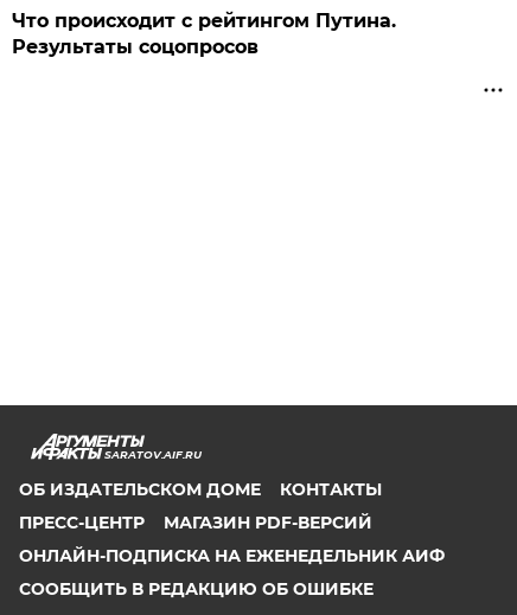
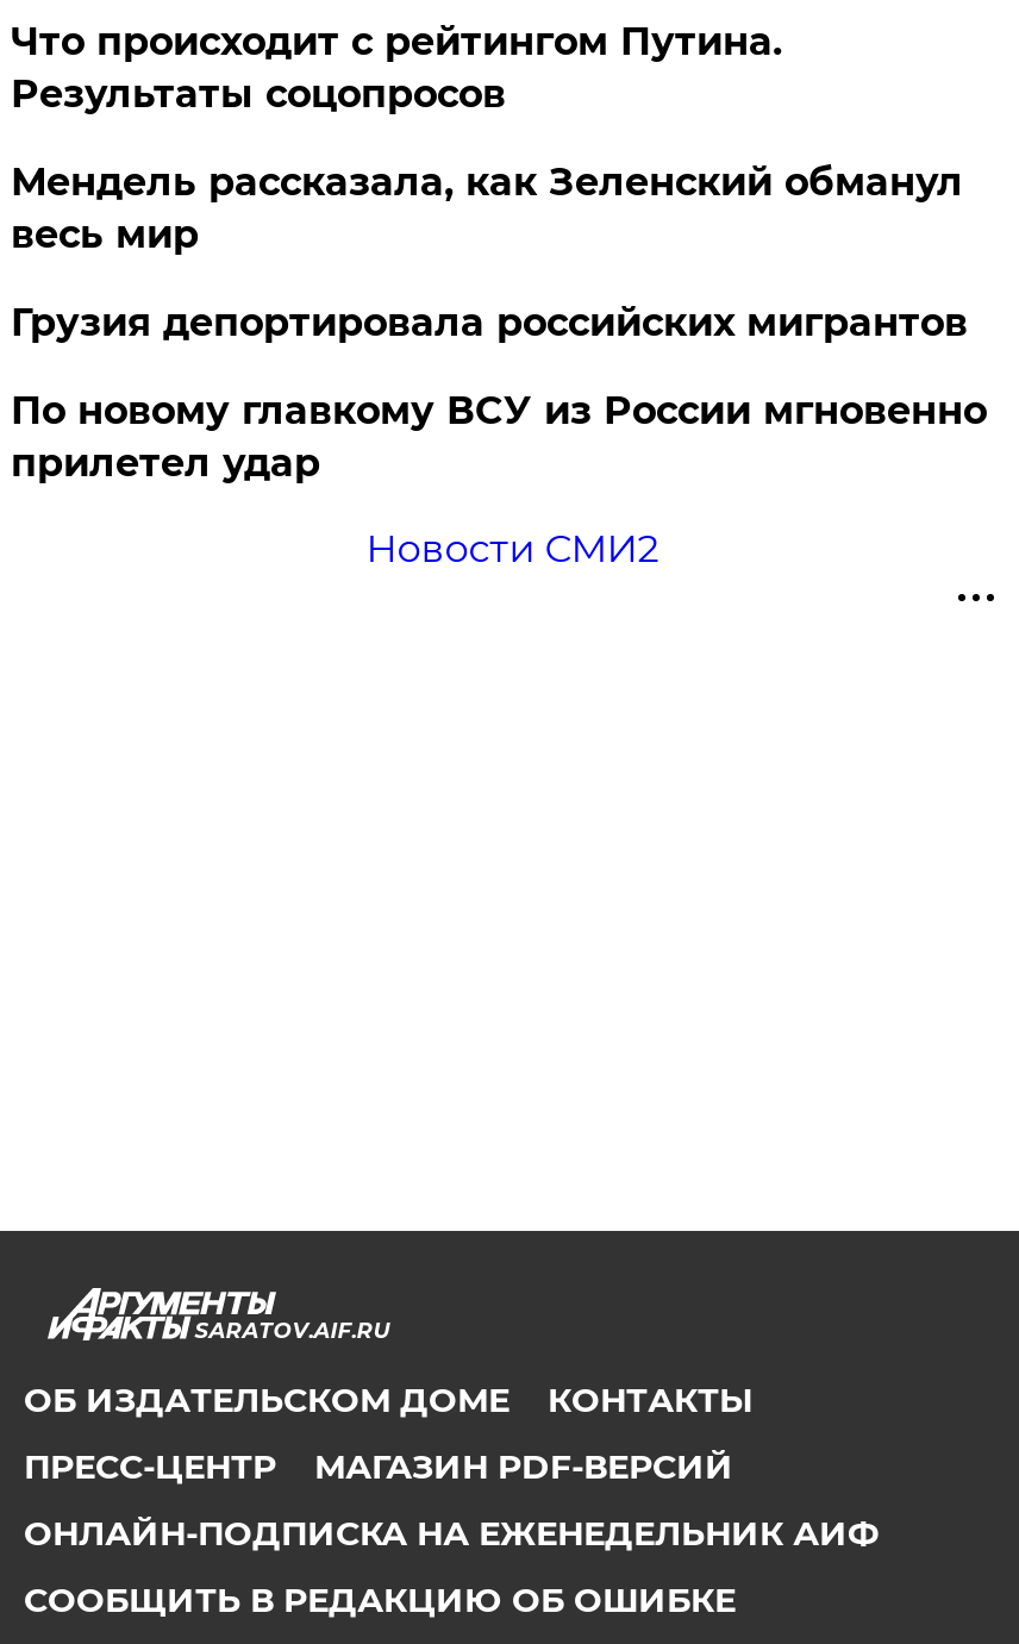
+ Мендель рассказала, как Зеленский обманул
+ весь мир
+ Грузия депортировала российских мигрантов
+ По новому главкому ВСУ из России мгновенно
+ прилетел удар
+ Новости СМИ2
